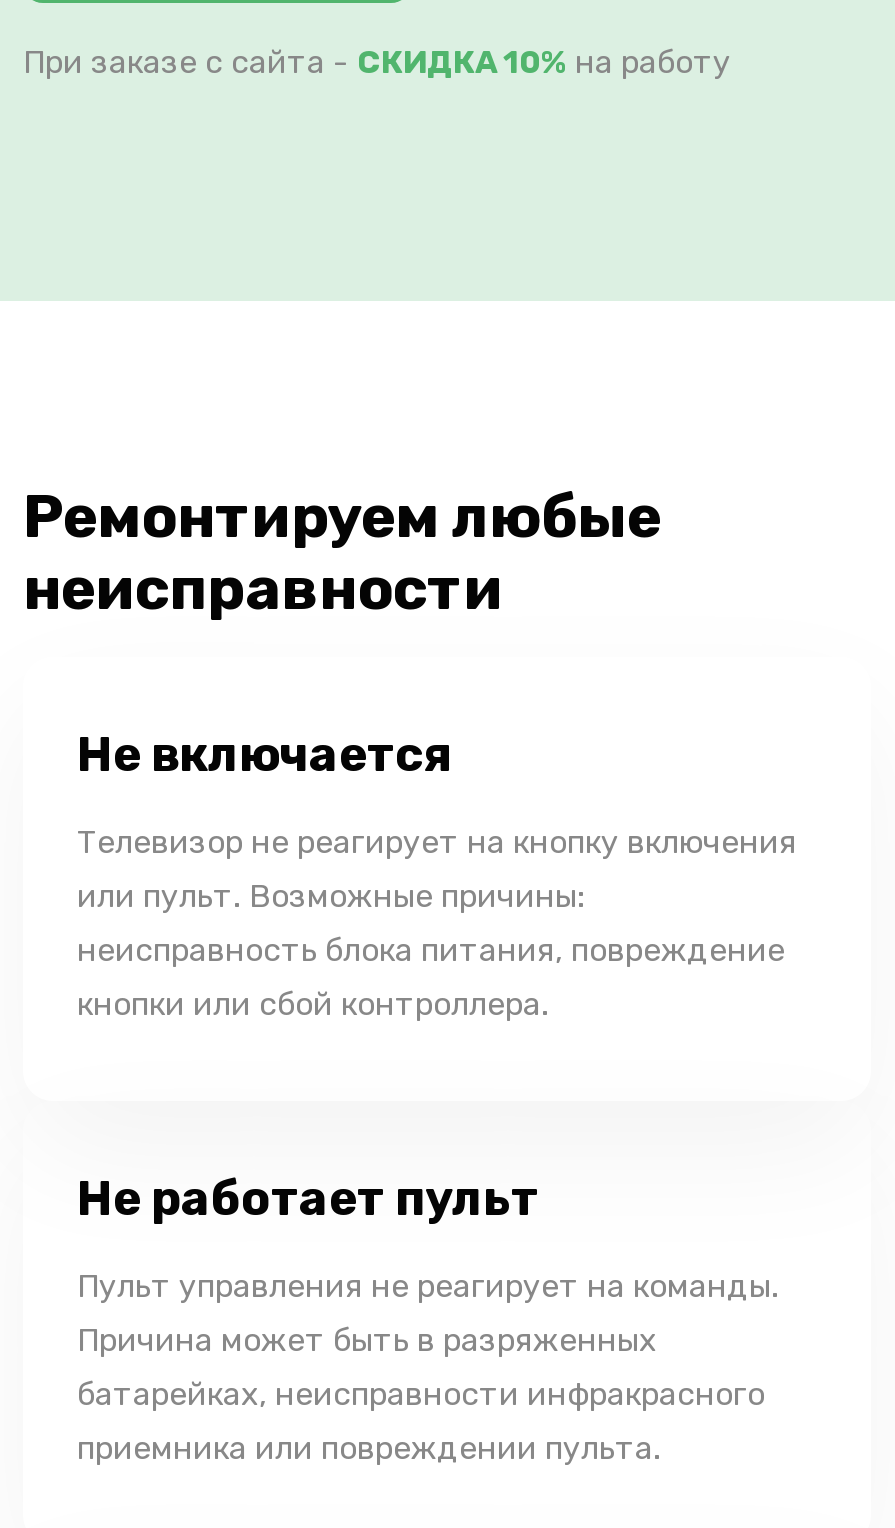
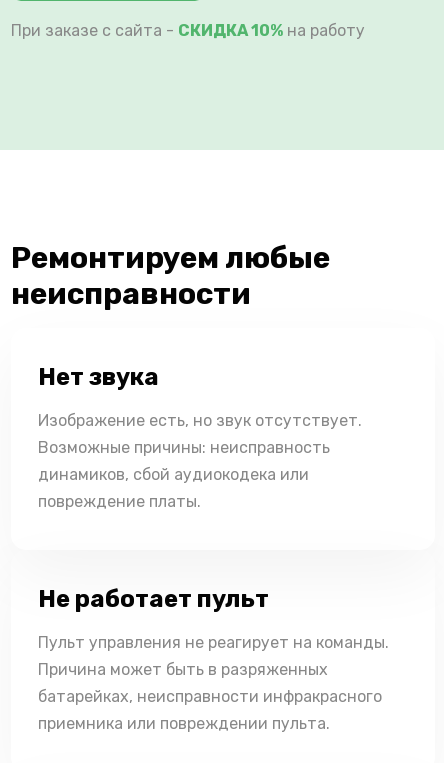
- Не включается
+ Нет звука

- Телевизор не реагирует на кнопку включения
- или пульт. Возможные причины:
- неисправность блока питания, повреждение
- кнопки или сбой контроллера.
+ Изображение есть, но звук отсутствует.
+ Возможные причины: неисправность
+ динамиков, сбой аудиокодека или
+ повреждение платы.
